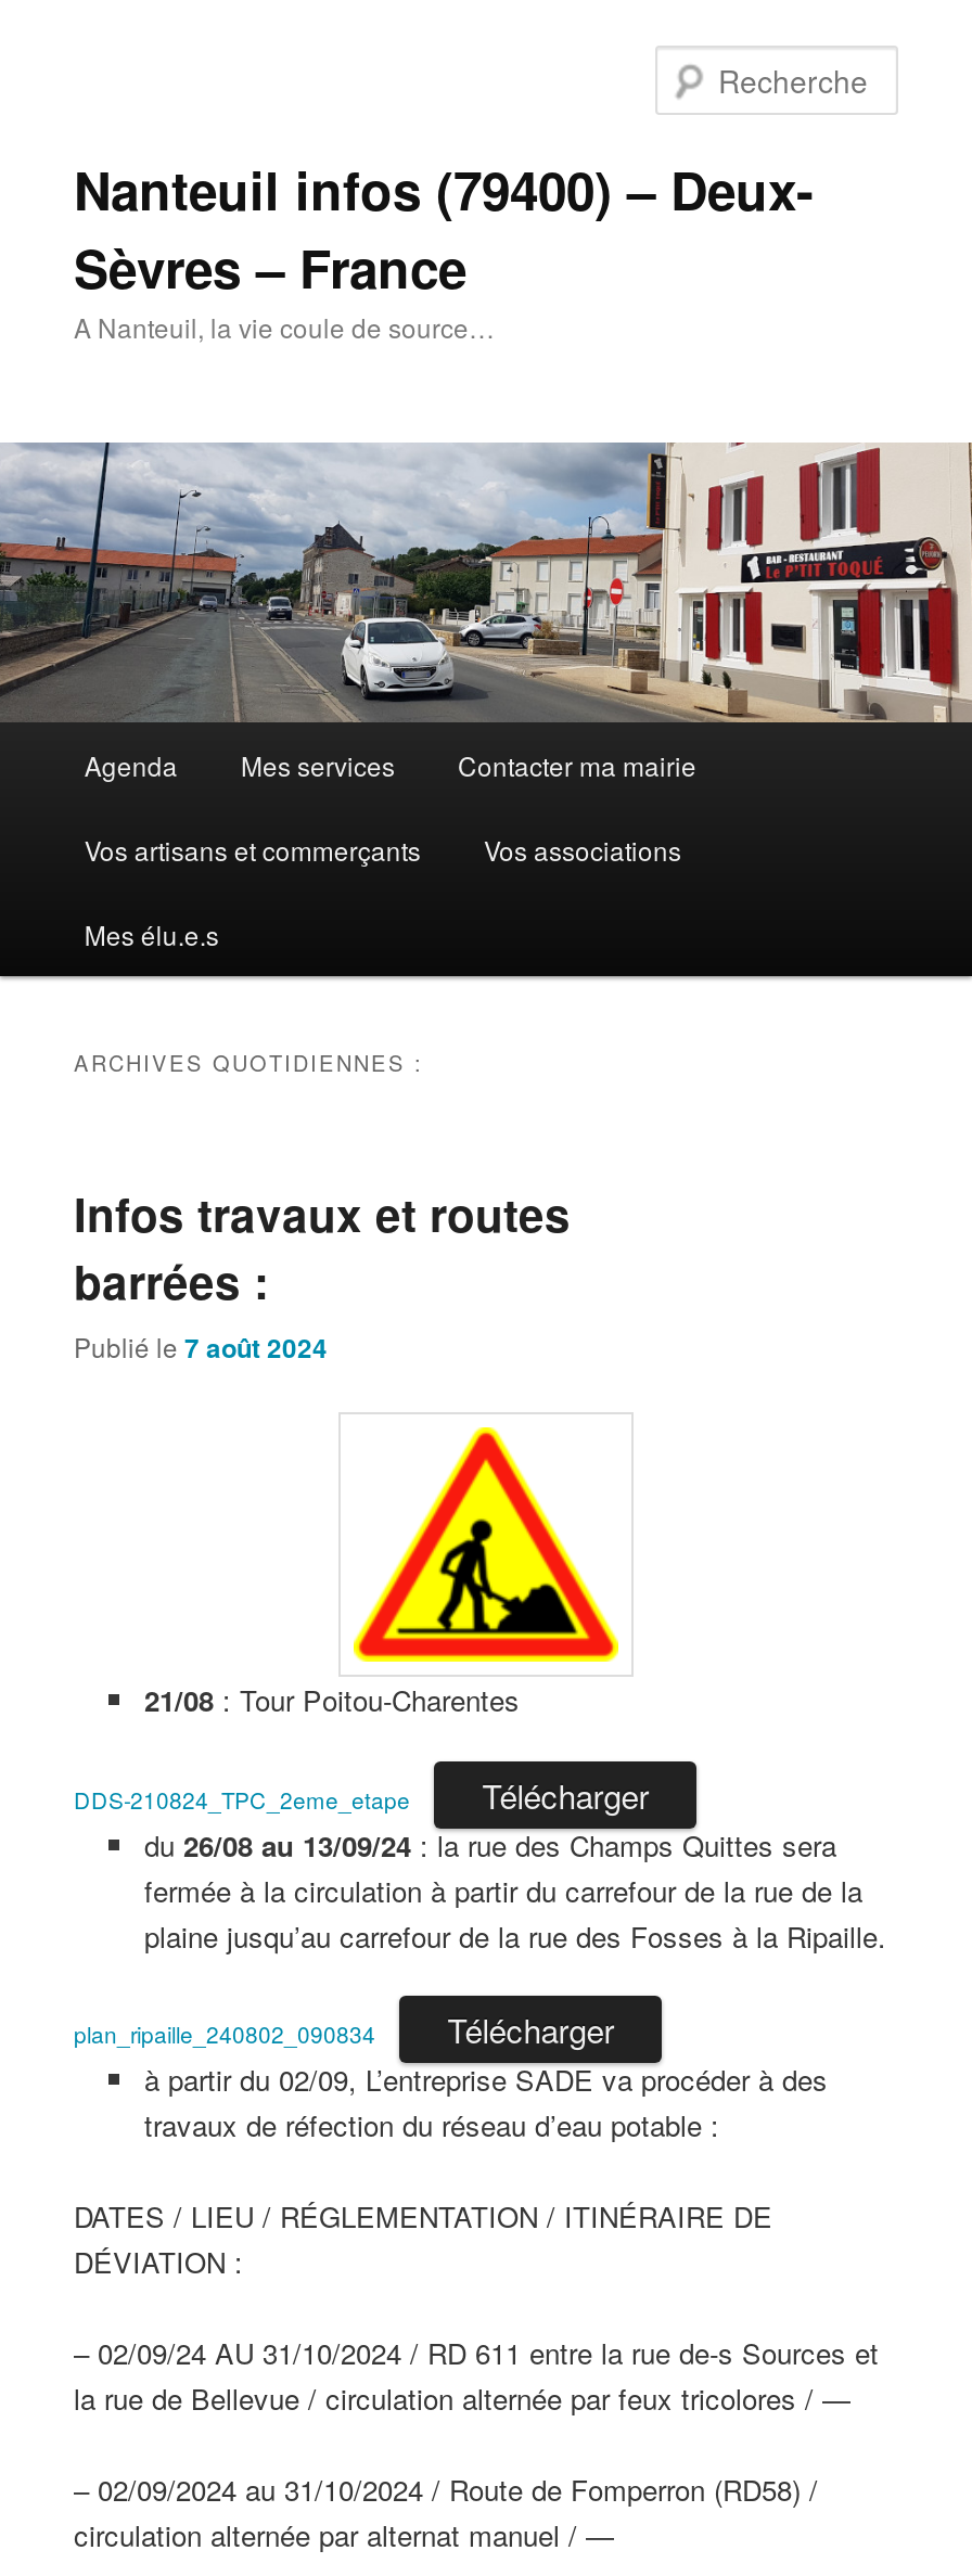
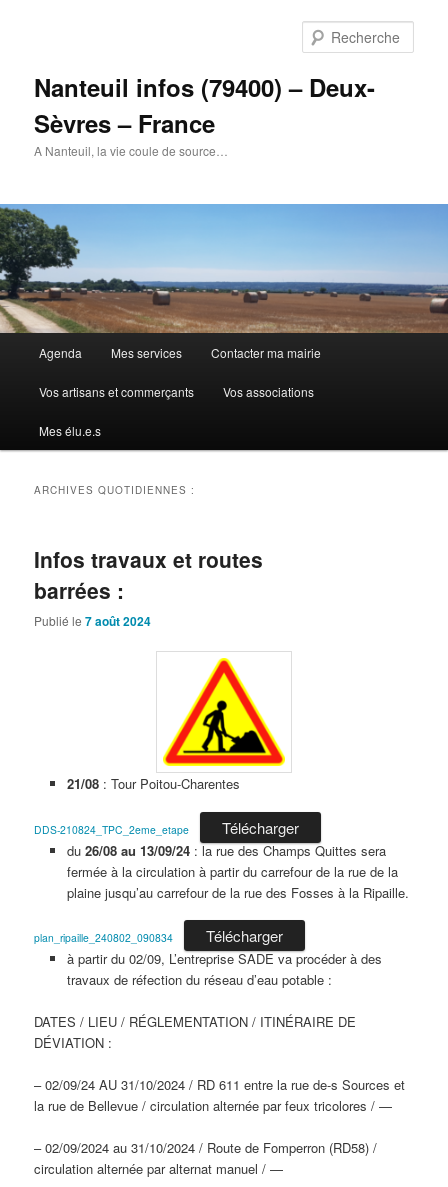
- [image]
+ [image]
